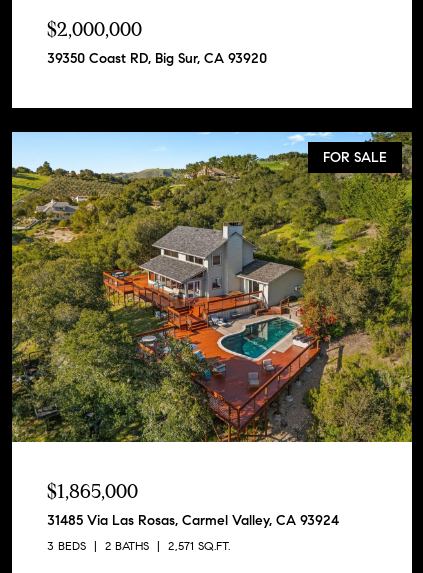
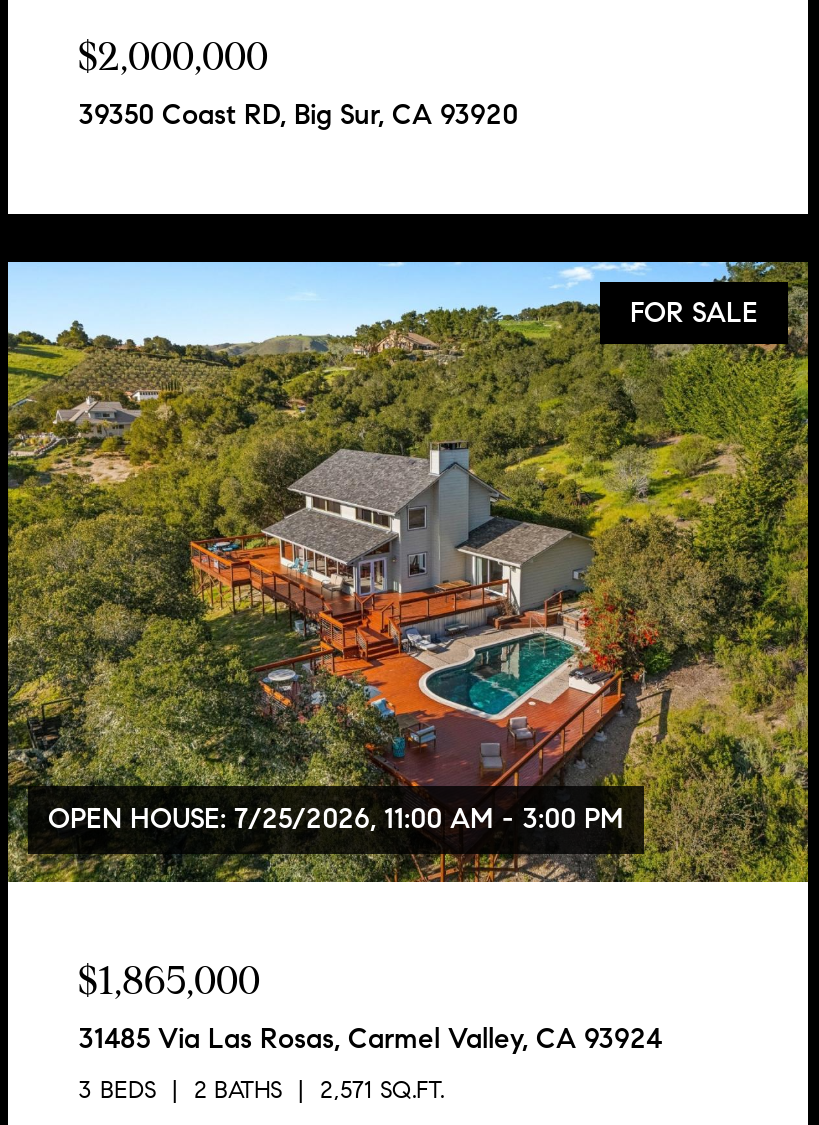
+ OPEN HOUSE: 7/25/2026, 11:00 AM - 3:00 PM
